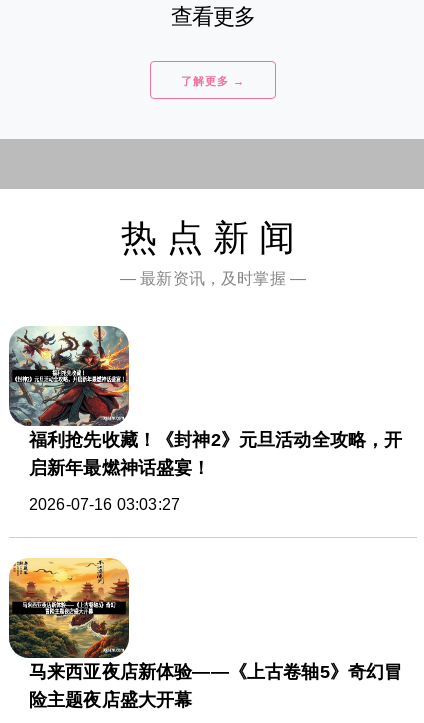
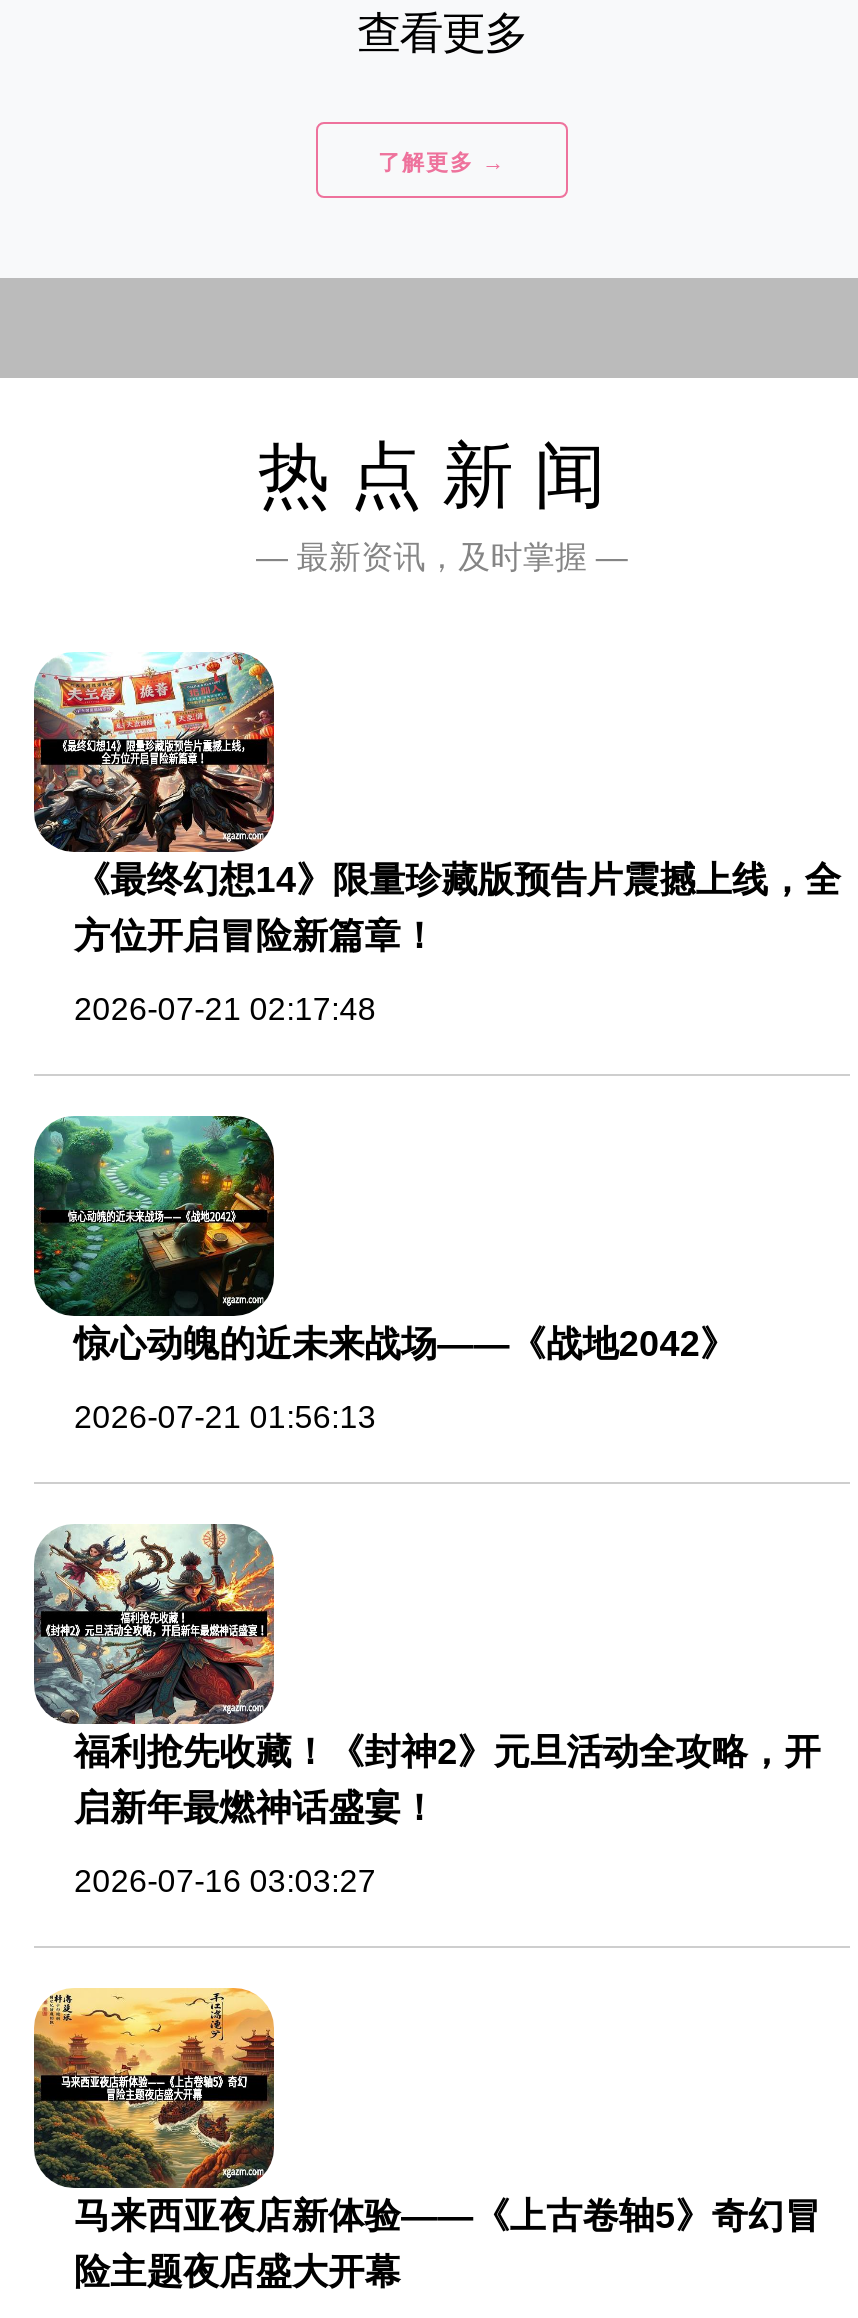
+ [image]
+ 《最终幻想14》限量珍藏版预告片震撼上线，全
+ 方位开启冒险新篇章！
+ 2026-07-21 02:17:48

+ [image]
+ 惊心动魄的近未来战场——《战地2042》
+ 2026-07-21 01:56:13
